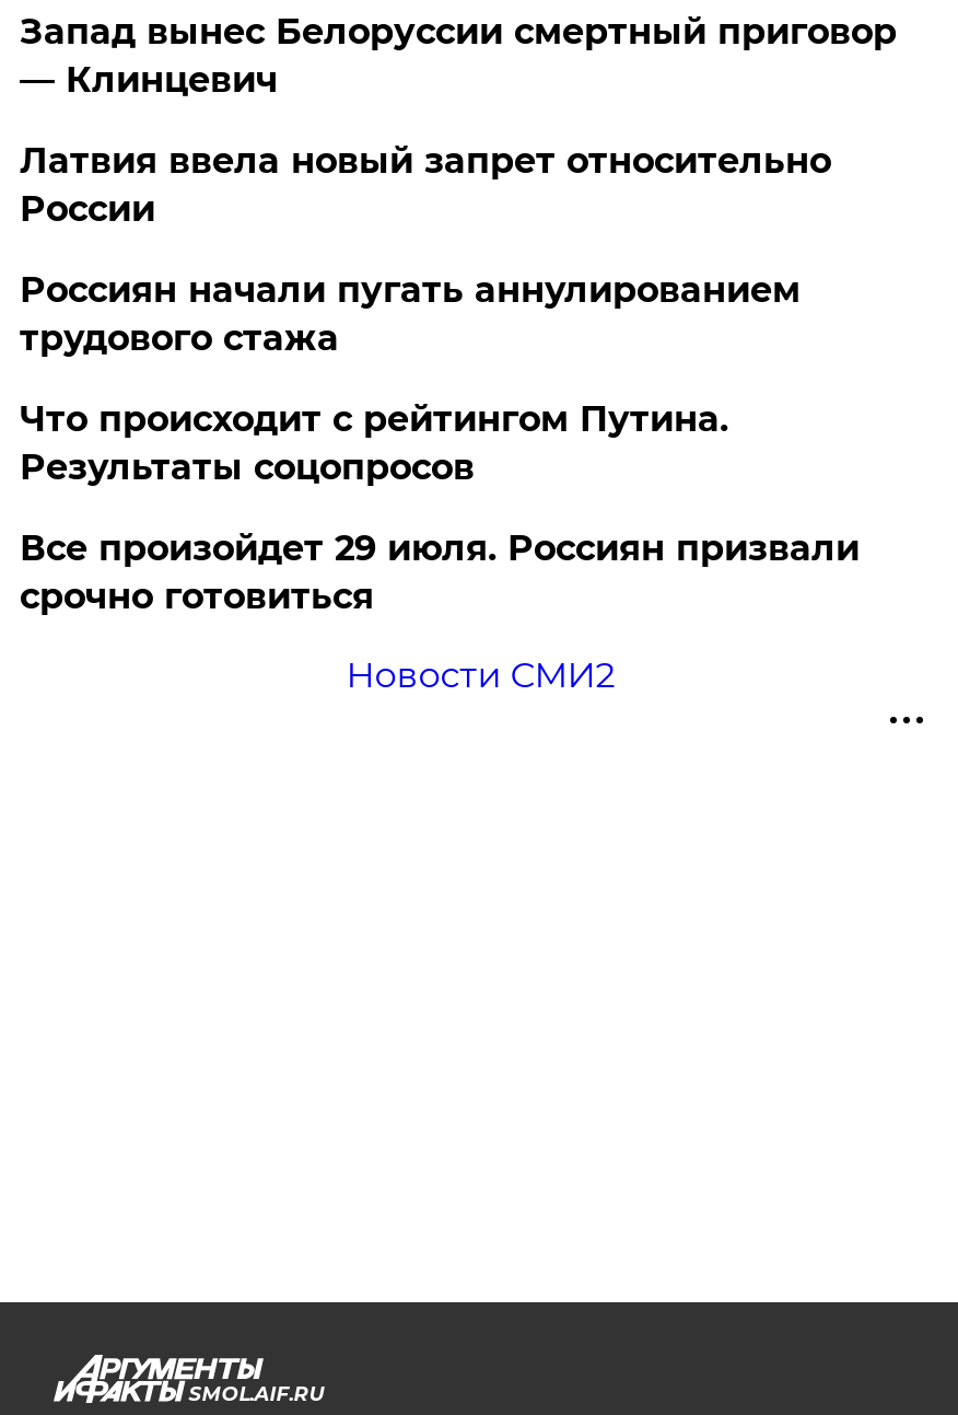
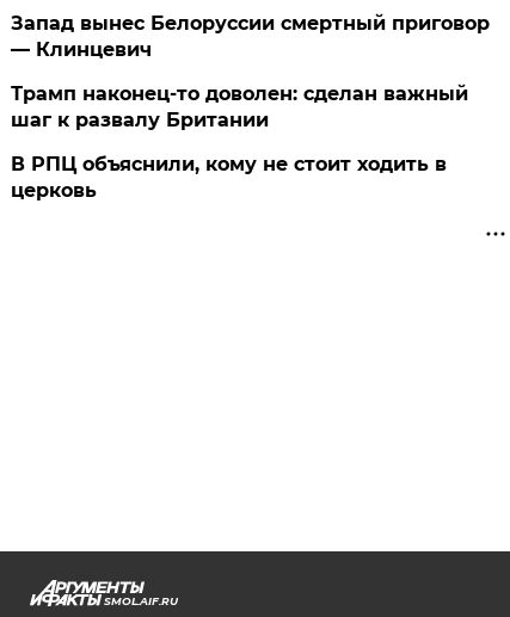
- Латвия ввела новый запрет относительно
- России
- Россиян начали пугать аннулированием
- трудового стажа
- Что происходит с рейтингом Путина.
- Результаты соцопросов
- Все произойдет 29 июля. Россиян призвали
- срочно готовиться
- Новости СМИ2
+ Трамп наконец-то доволен: сделан важный
+ шаг к развалу Британии
+ В РПЦ объяснили, кому не стоит ходить в
+ церковь
